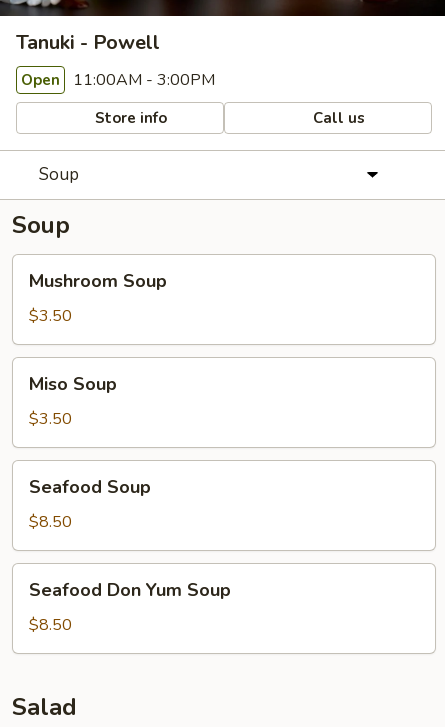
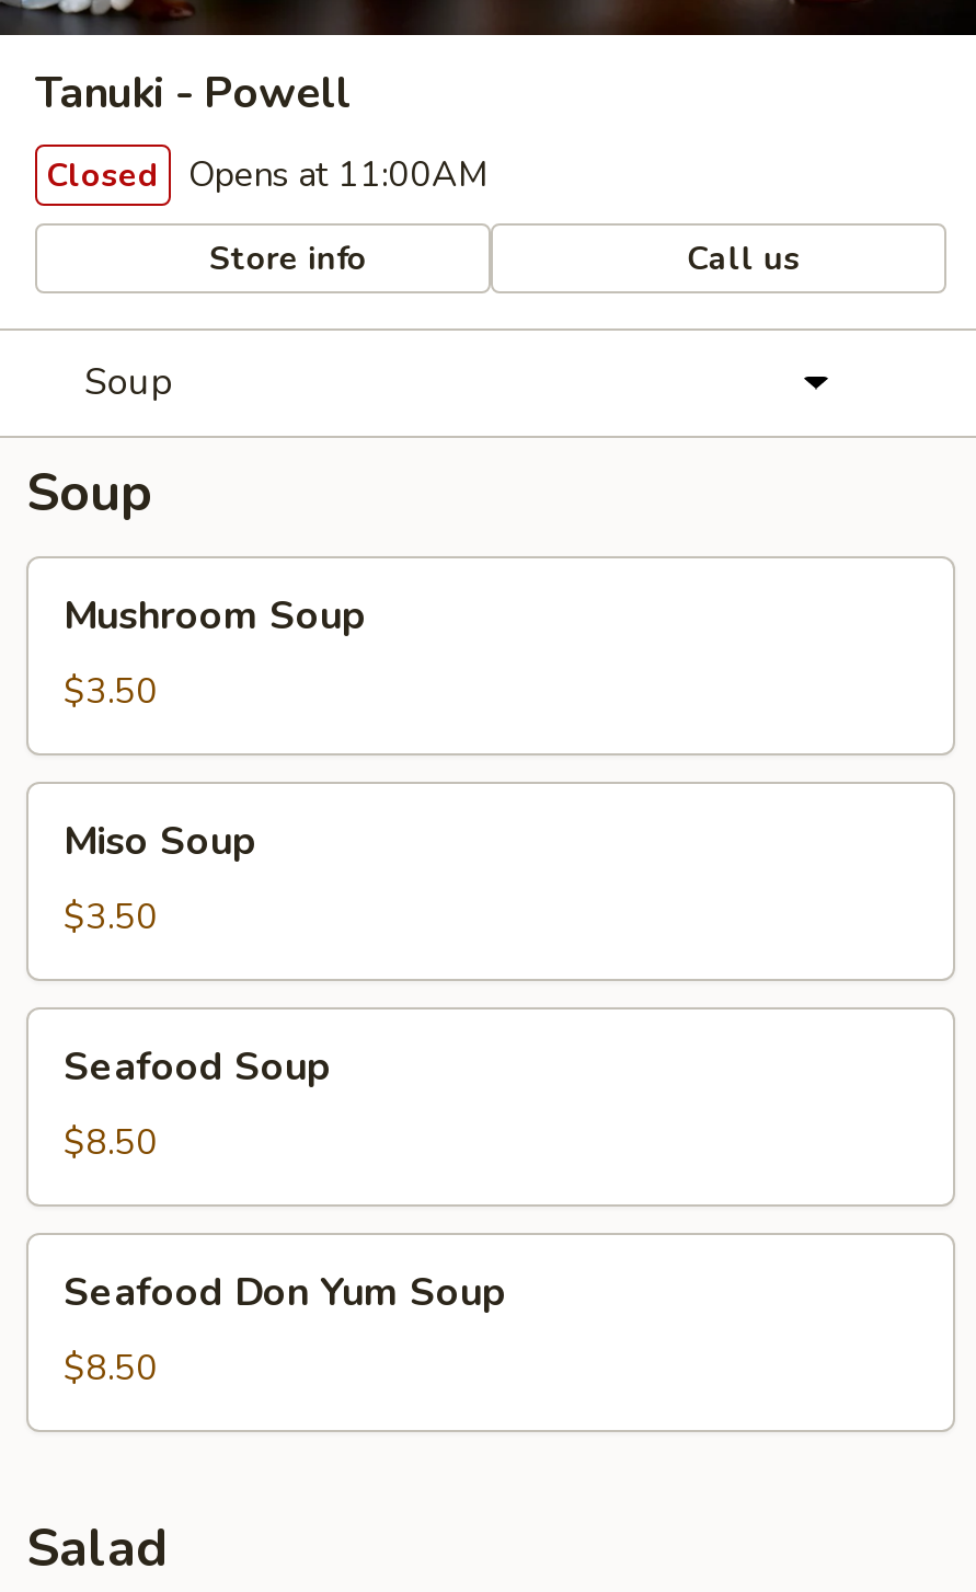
- Open 11:00AM - 3:00PM
+ Closed Opens at 11:00AM
